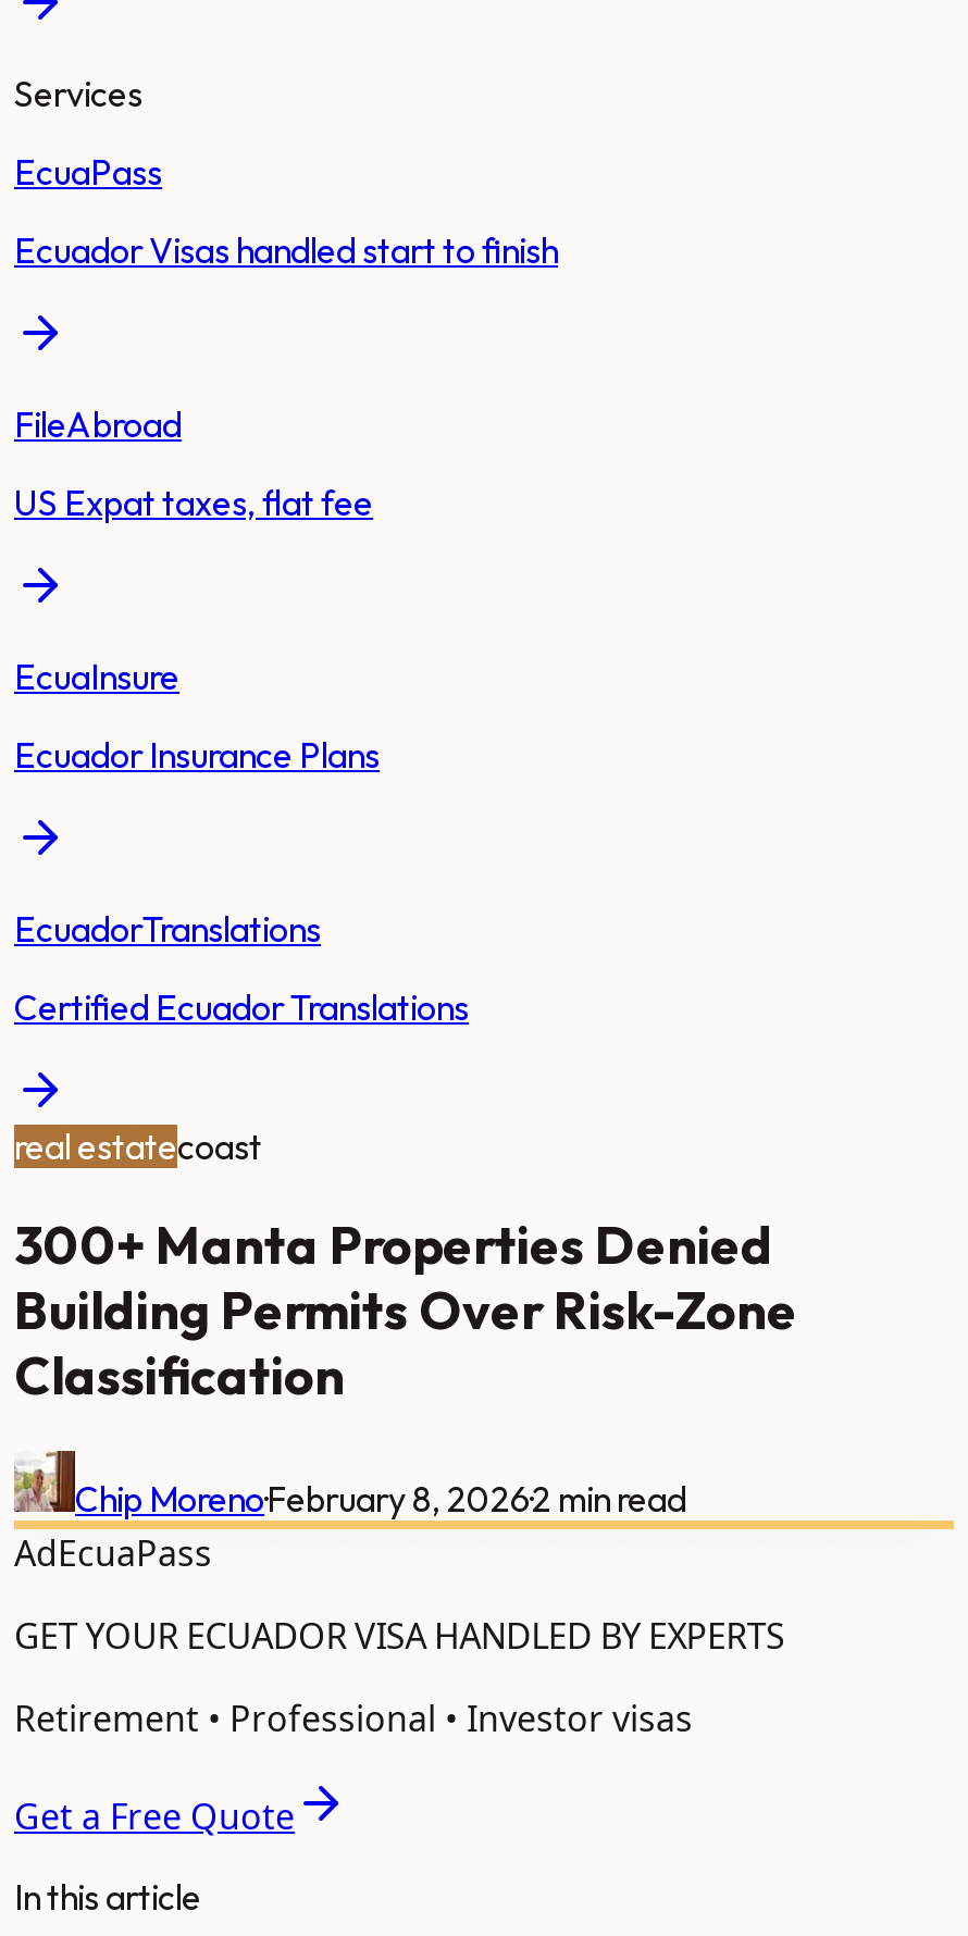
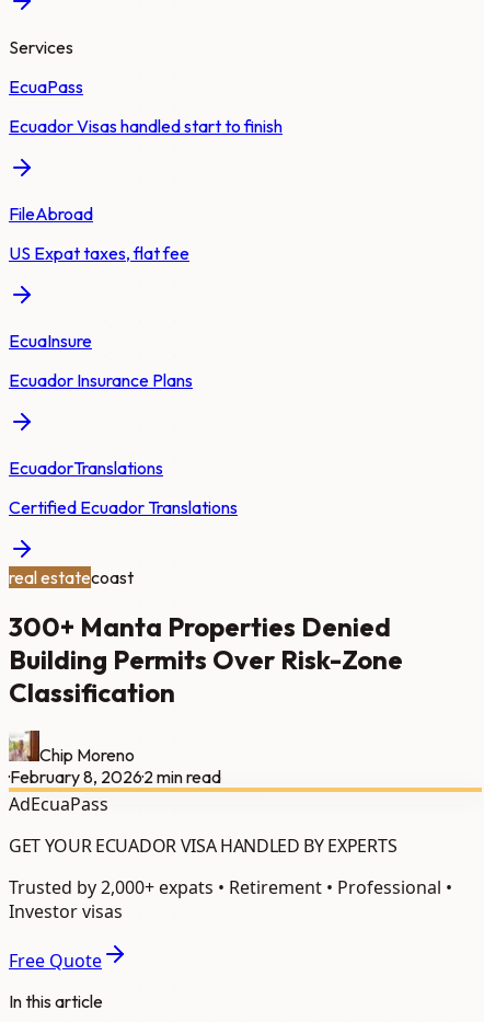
- Retirement • Professional • Investor visas
+ Trusted by 2,000+ expats • Retirement • Professional •
+ Investor visas

- Get a Free Quote
+ Free Quote
